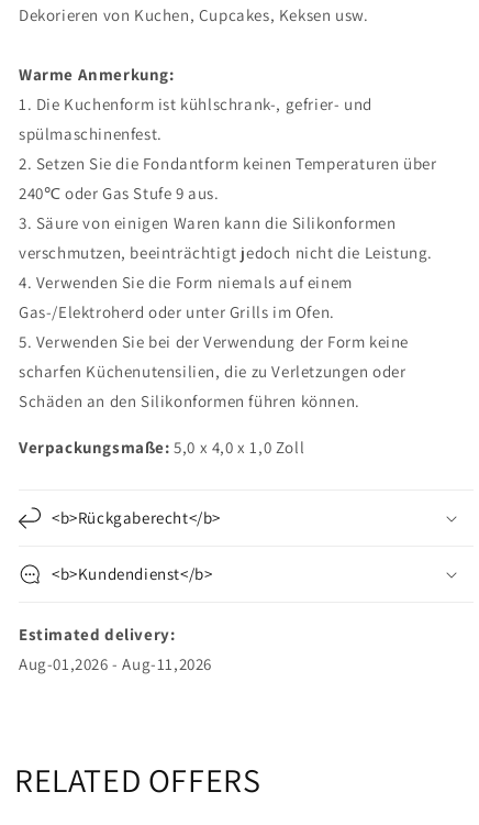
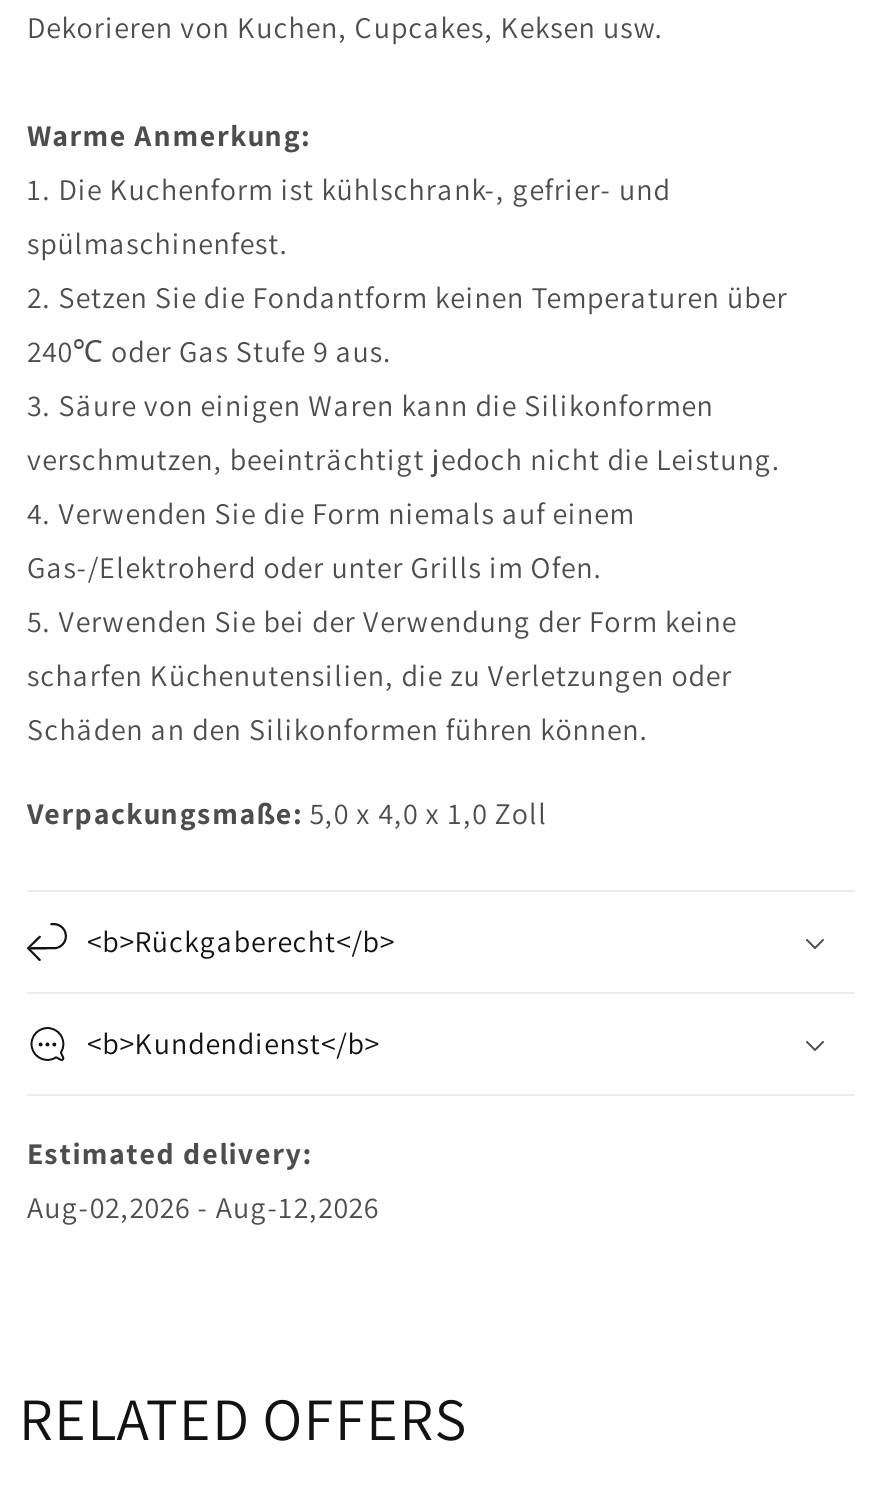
- Aug-01,2026 - Aug-11,2026
+ Aug-02,2026 - Aug-12,2026
